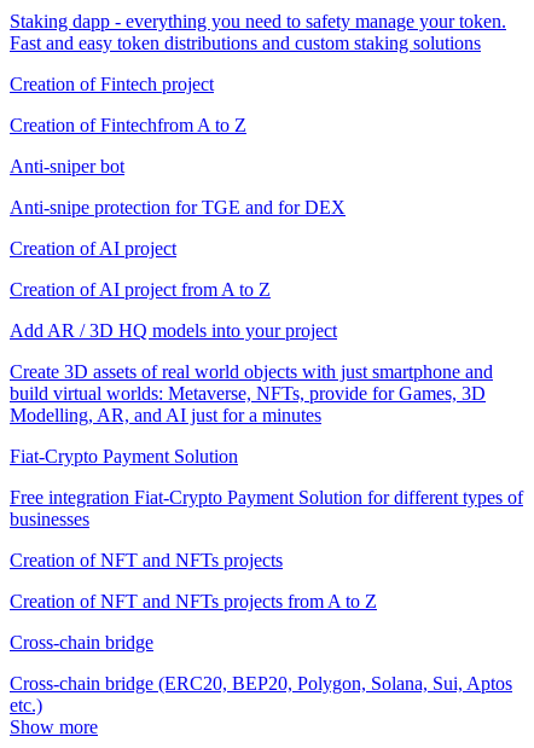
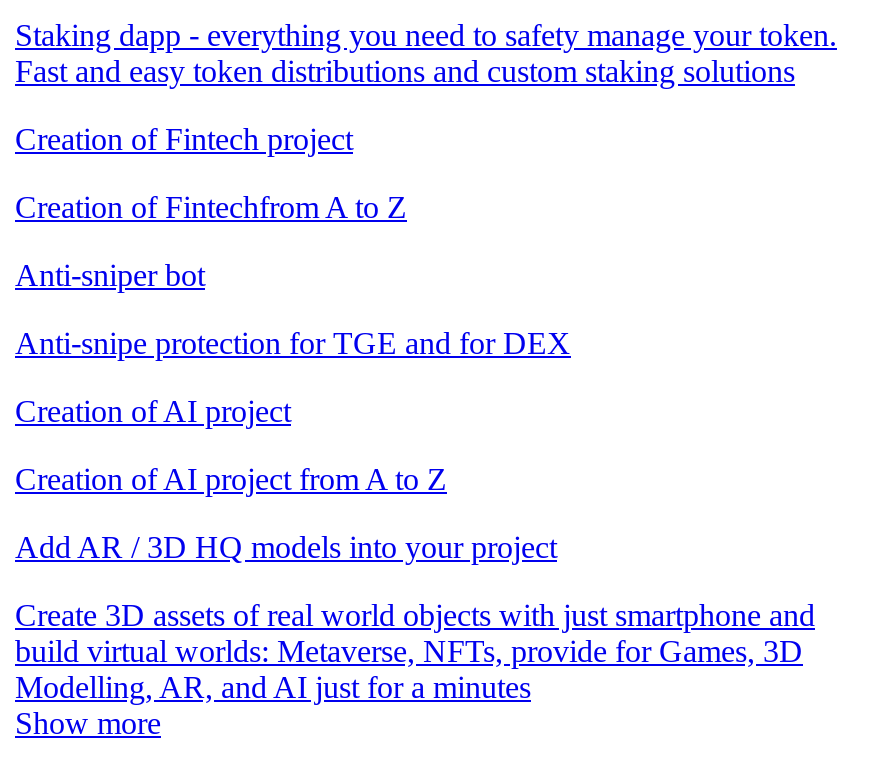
- Fiat-Crypto Payment Solution
- Free integration Fiat-Crypto Payment Solution for different types of
- businesses
- Creation of NFT and NFTs projects
- Creation of NFT and NFTs projects from A to Z
- Cross-chain bridge
- Cross-chain bridge (ERC20, BEP20, Polygon, Solana, Sui, Aptos
- etc.)
